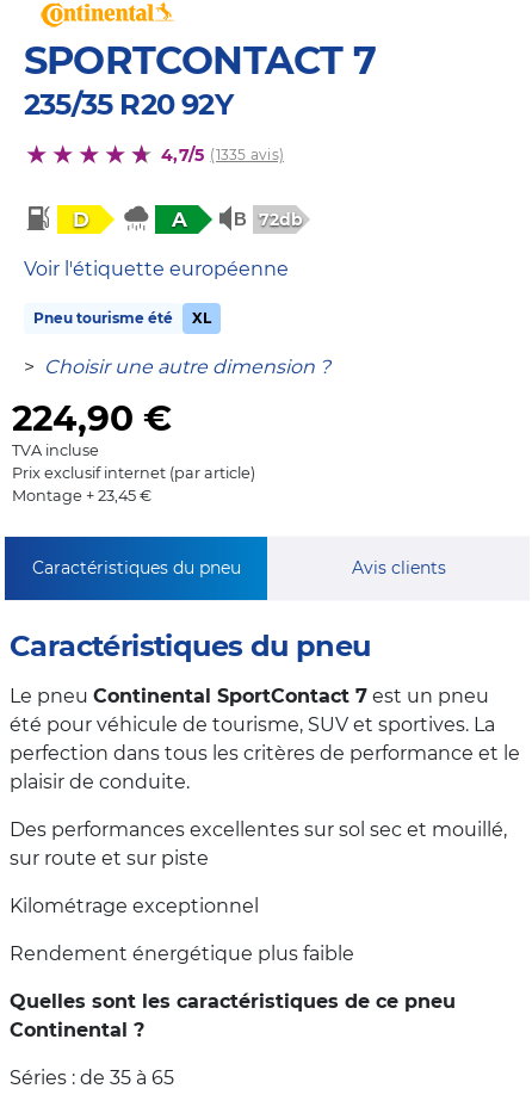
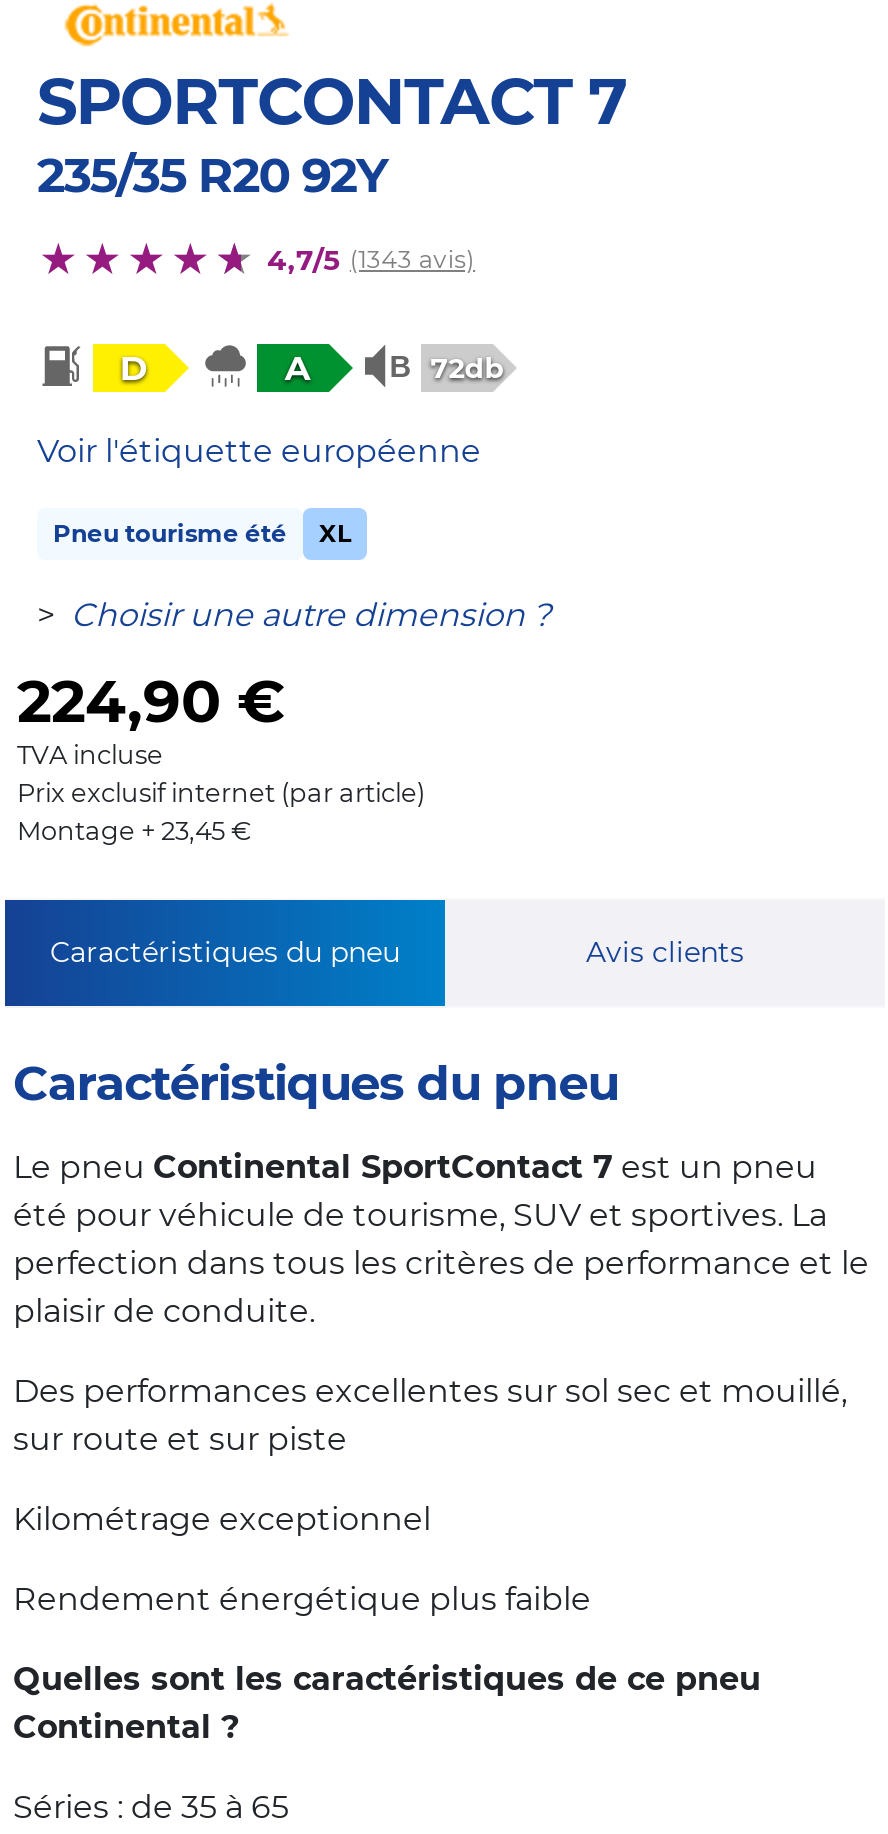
- 4,7/5 (1335 avis)
+ 4,7/5 (1343 avis)
